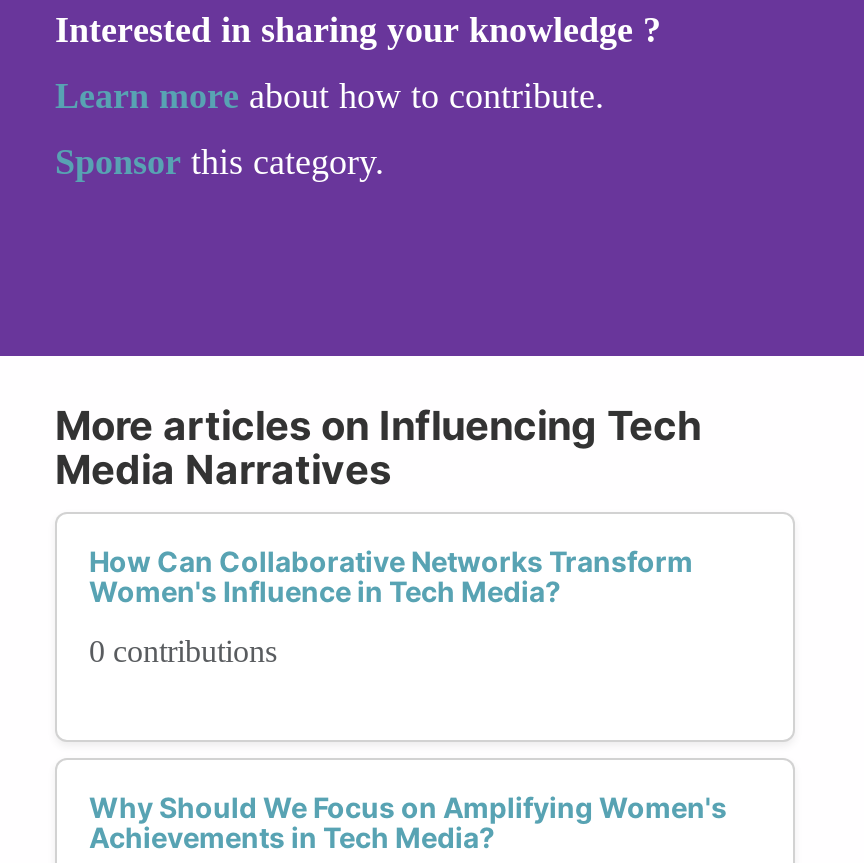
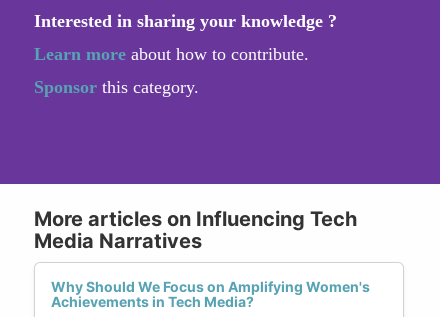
- How Can Collaborative Networks Transform
- Women's Influence in Tech Media?
- 0 contributions
